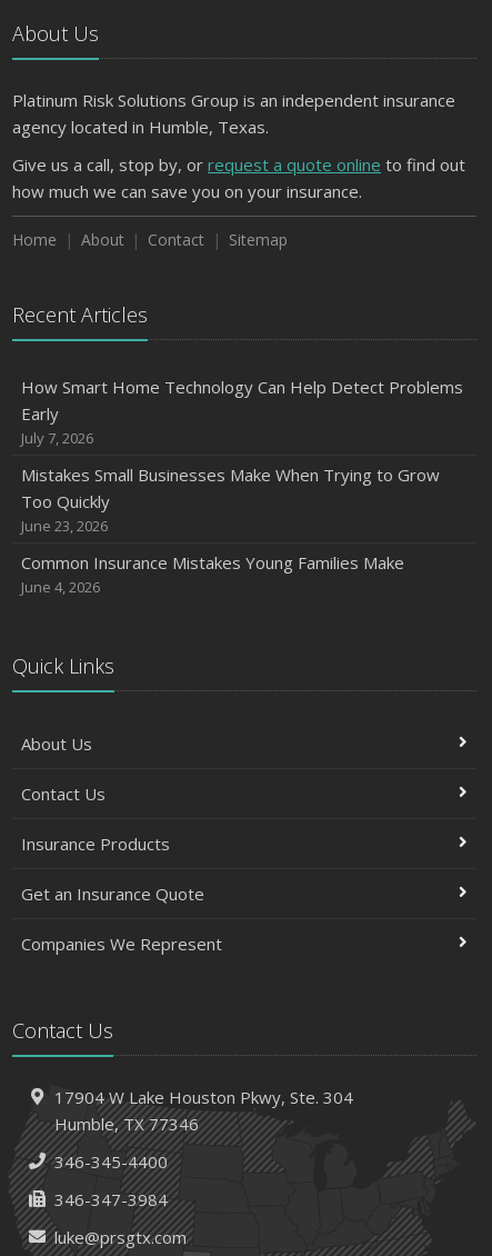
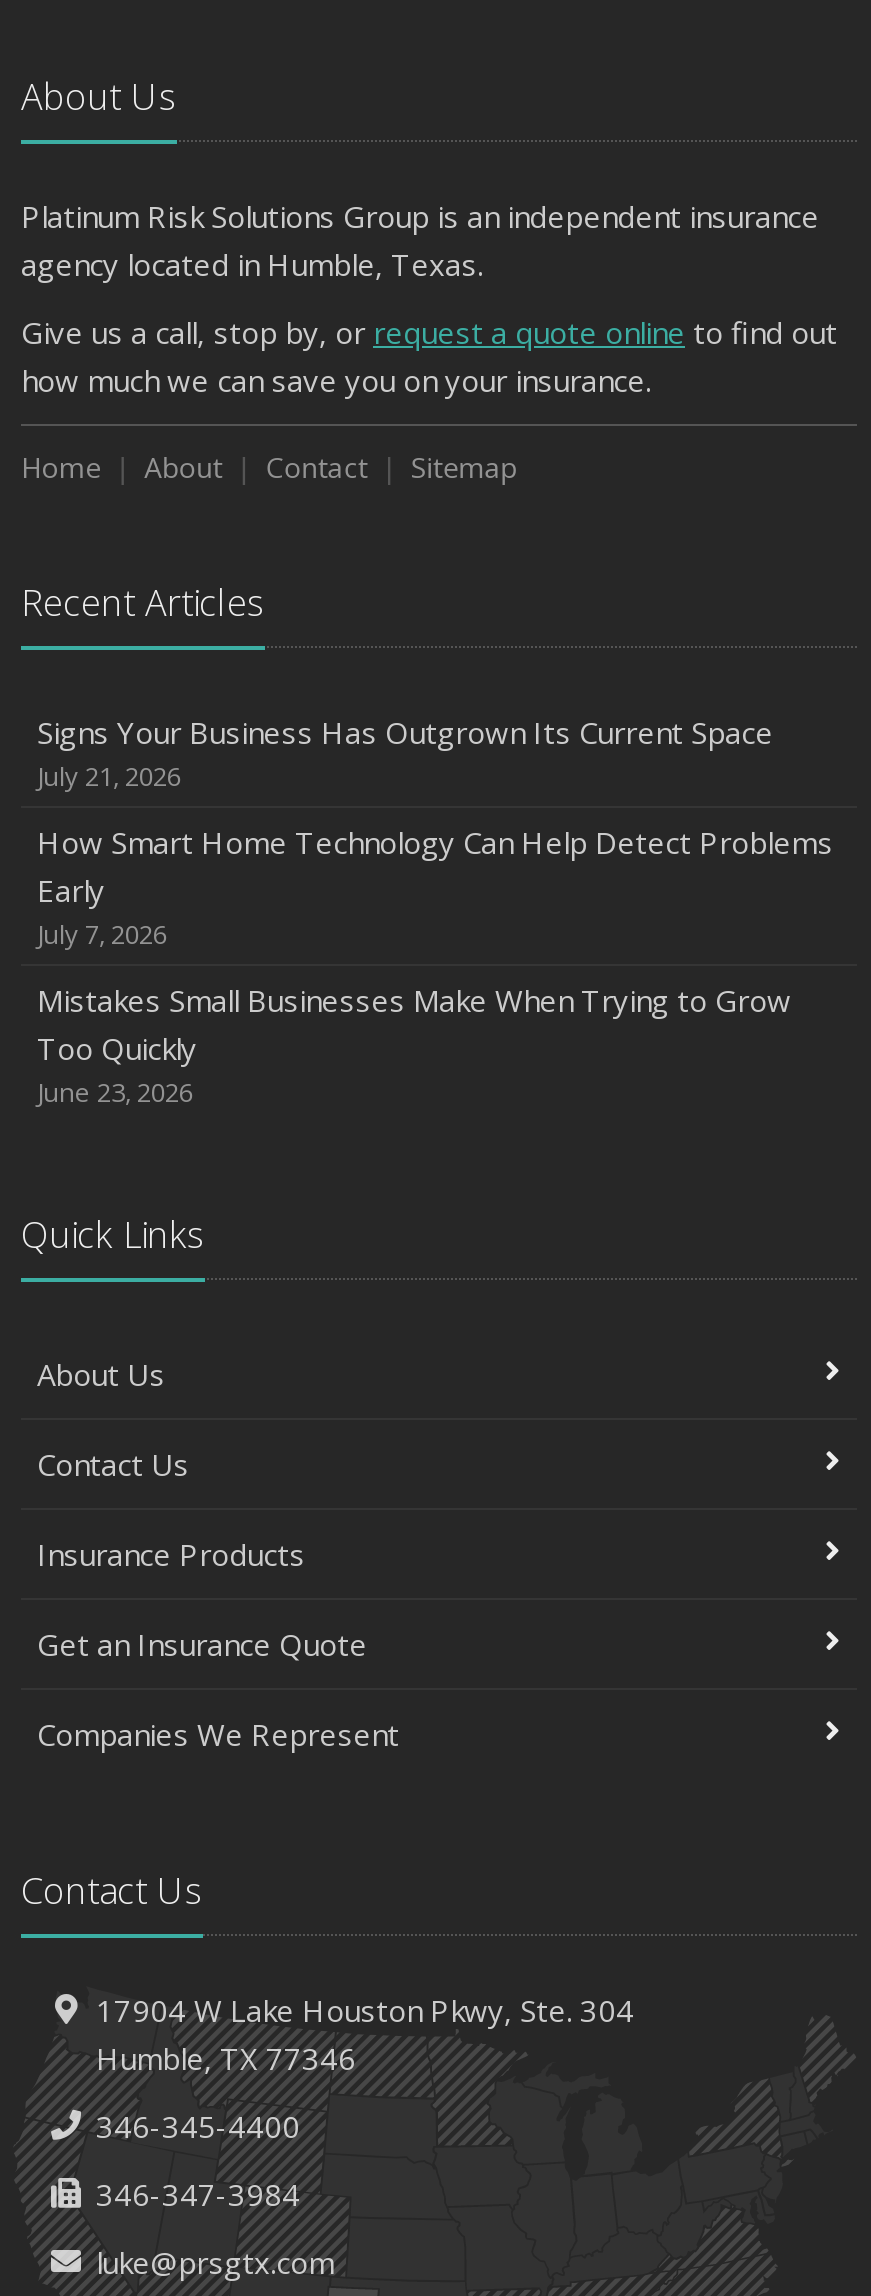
+ Signs Your Business Has Outgrown Its Current Space
+ July 21, 2026

moved down: How Smart Home Technology Can Help Detect Problems | Early | July 7, 2026 | Mistakes Small Businesses Make When Trying to Grow | Too Quickly | June 23, 2026

- Common Insurance Mistakes Young Families Make
- June 4, 2026
